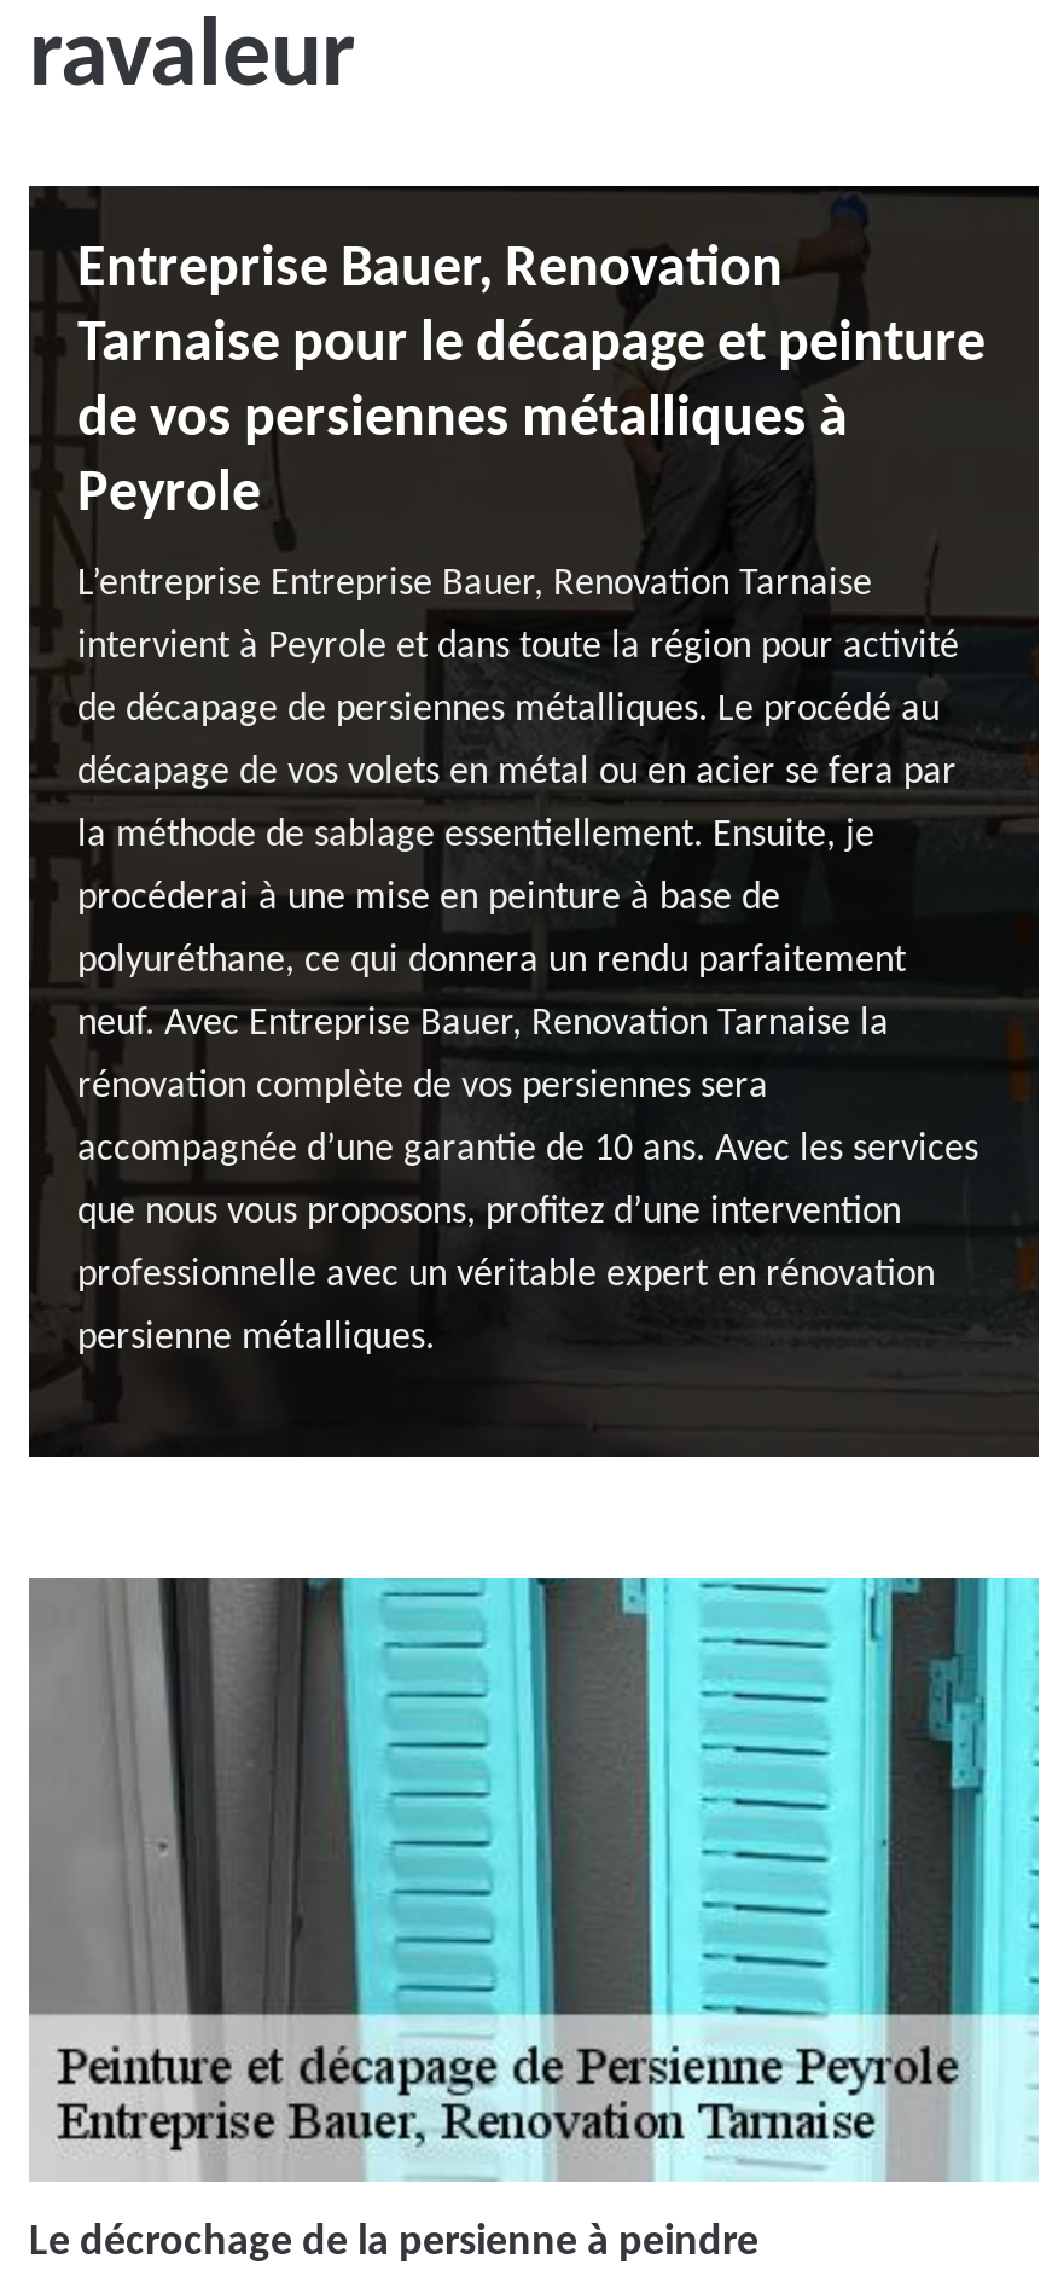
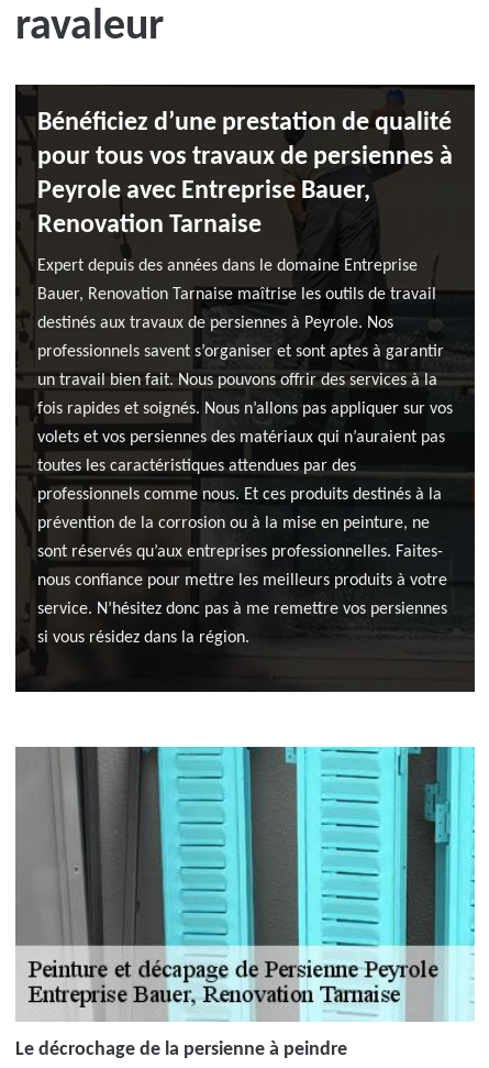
- Entreprise Bauer, Renovation
- Tarnaise pour le décapage et peinture
- de vos persiennes métalliques à
- Peyrole
- L’entreprise Entreprise Bauer, Renovation Tarnaise
- intervient à Peyrole et dans toute la région pour activité
- de décapage de persiennes métalliques. Le procédé au
- décapage de vos volets en métal ou en acier se fera par
- la méthode de sablage essentiellement. Ensuite, je
- procéderai à une mise en peinture à base de
- polyuréthane, ce qui donnera un rendu parfaitement
- neuf. Avec Entreprise Bauer, Renovation Tarnaise la
- rénovation complète de vos persiennes sera
- accompagnée d’une garantie de 10 ans. Avec les services
- que nous vous proposons, profitez d’une intervention
- professionnelle avec un véritable expert en rénovation
- persienne métalliques.
+ Bénéficiez d’une prestation de qualité
+ pour tous vos travaux de persiennes à
+ Peyrole avec Entreprise Bauer,
+ Renovation Tarnaise
+ Expert depuis des années dans le domaine Entreprise
+ Bauer, Renovation Tarnaise maîtrise les outils de travail
+ destinés aux travaux de persiennes à Peyrole. Nos
+ professionnels savent s’organiser et sont aptes à garantir
+ un travail bien fait. Nous pouvons offrir des services à la
+ fois rapides et soignés. Nous n’allons pas appliquer sur vos
+ volets et vos persiennes des matériaux qui n’auraient pas
+ toutes les caractéristiques attendues par des
+ professionnels comme nous. Et ces produits destinés à la
+ prévention de la corrosion ou à la mise en peinture, ne
+ sont réservés qu’aux entreprises professionnelles. Faites-
+ nous confiance pour mettre les meilleurs produits à votre
+ service. N’hésitez donc pas à me remettre vos persiennes
+ si vous résidez dans la région.
